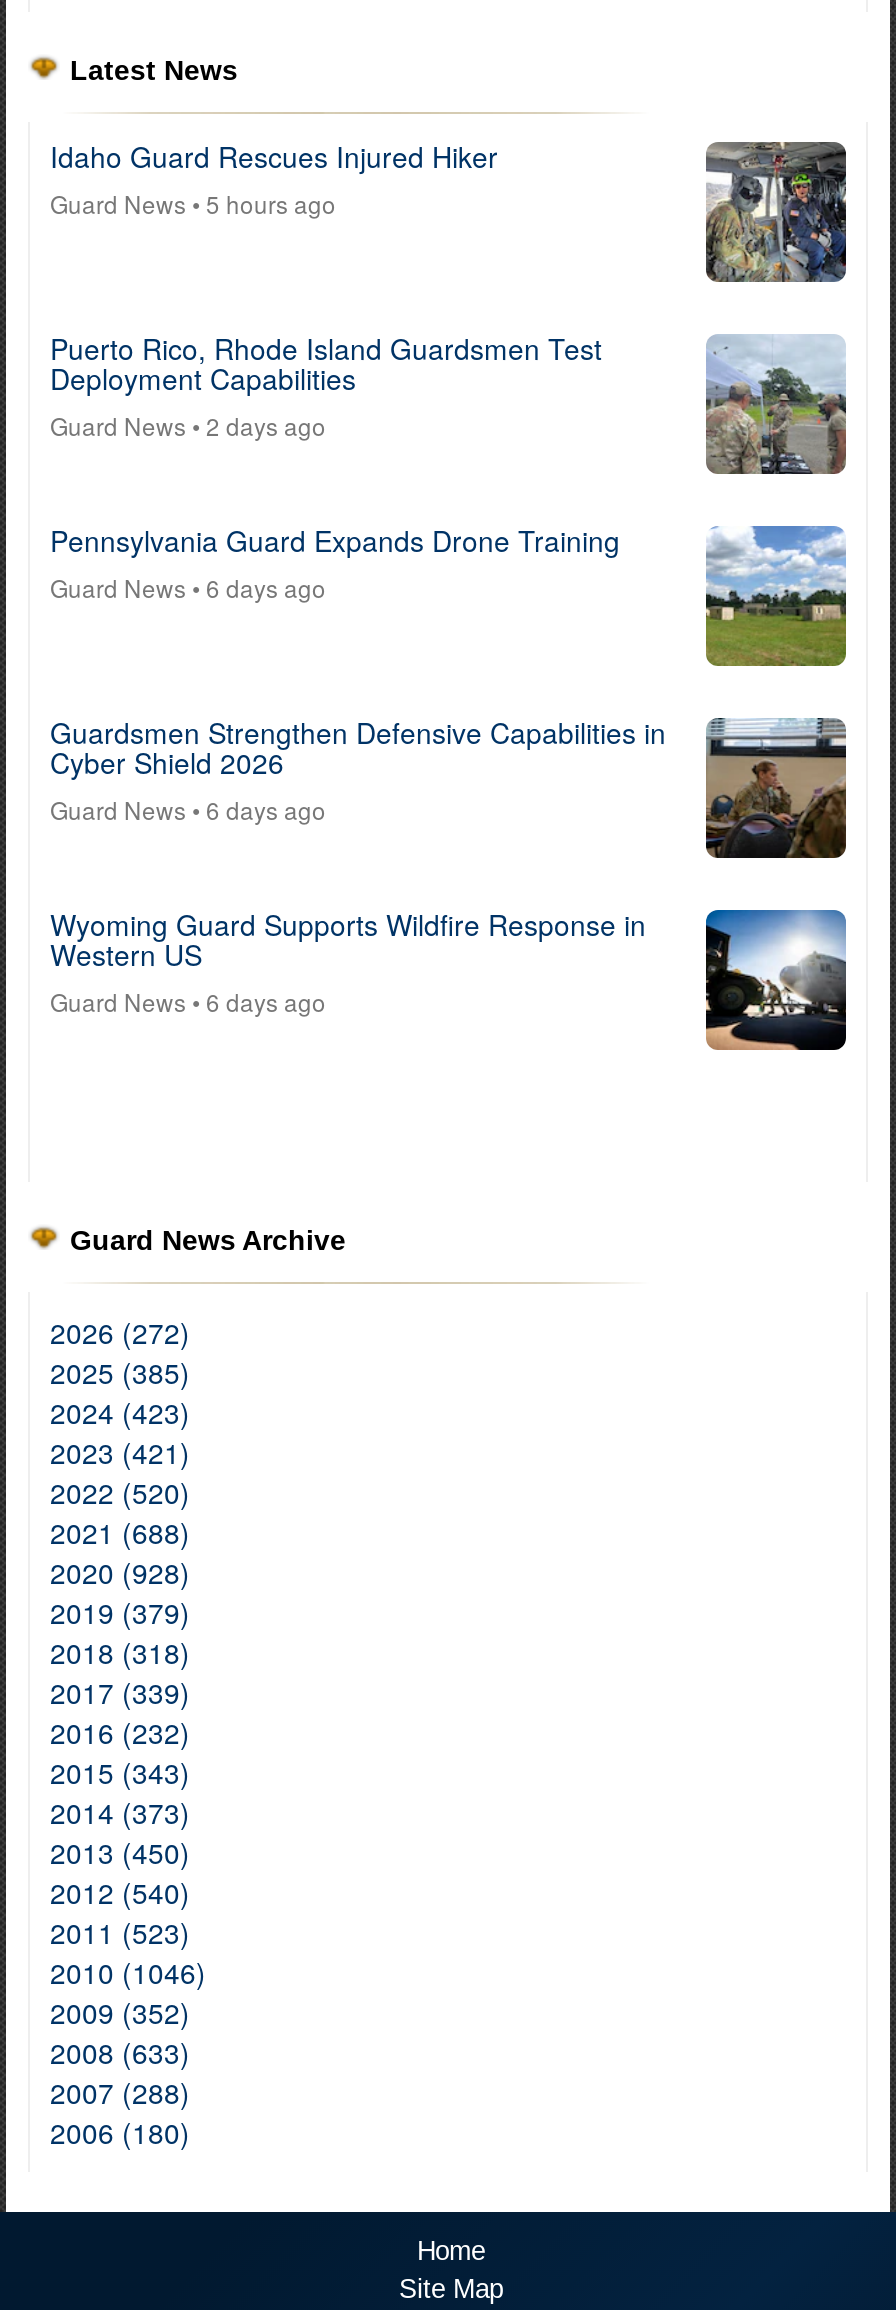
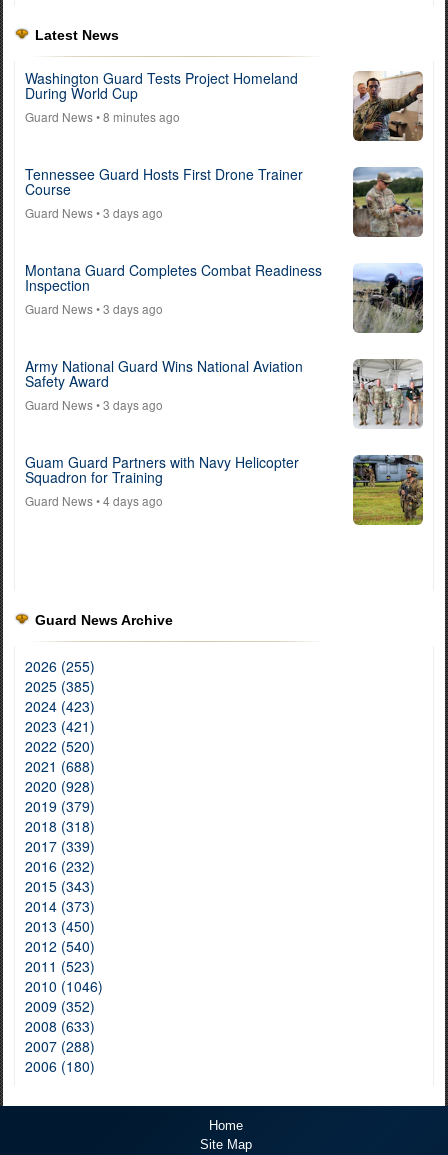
- Idaho Guard Rescues Injured Hiker
- Guard News • 5 hours ago
+ Washington Guard Tests Project Homeland
+ During World Cup
+ Guard News • 8 minutes ago

- [image]
+ [image]

- Puerto Rico, Rhode Island Guardsmen Test
- Deployment Capabilities
- Guard News • 2 days ago
+ Tennessee Guard Hosts First Drone Trainer
+ Course
+ Guard News • 3 days ago

- [image]
+ [image]

- Pennsylvania Guard Expands Drone Training
- Guard News • 6 days ago
+ Montana Guard Completes Combat Readiness
+ Inspection
+ Guard News • 3 days ago

- [image]
+ [image]

- Guardsmen Strengthen Defensive Capabilities in
- Cyber Shield 2026
- Guard News • 6 days ago
+ Army National Guard Wins National Aviation
+ Safety Award
+ Guard News • 3 days ago

- [image]
+ [image]

- Wyoming Guard Supports Wildfire Response in
- Western US
- Guard News • 6 days ago
+ Guam Guard Partners with Navy Helicopter
+ Squadron for Training
+ Guard News • 4 days ago

- [image]
+ [image]

- 2026 (272)
+ 2026 (255)
